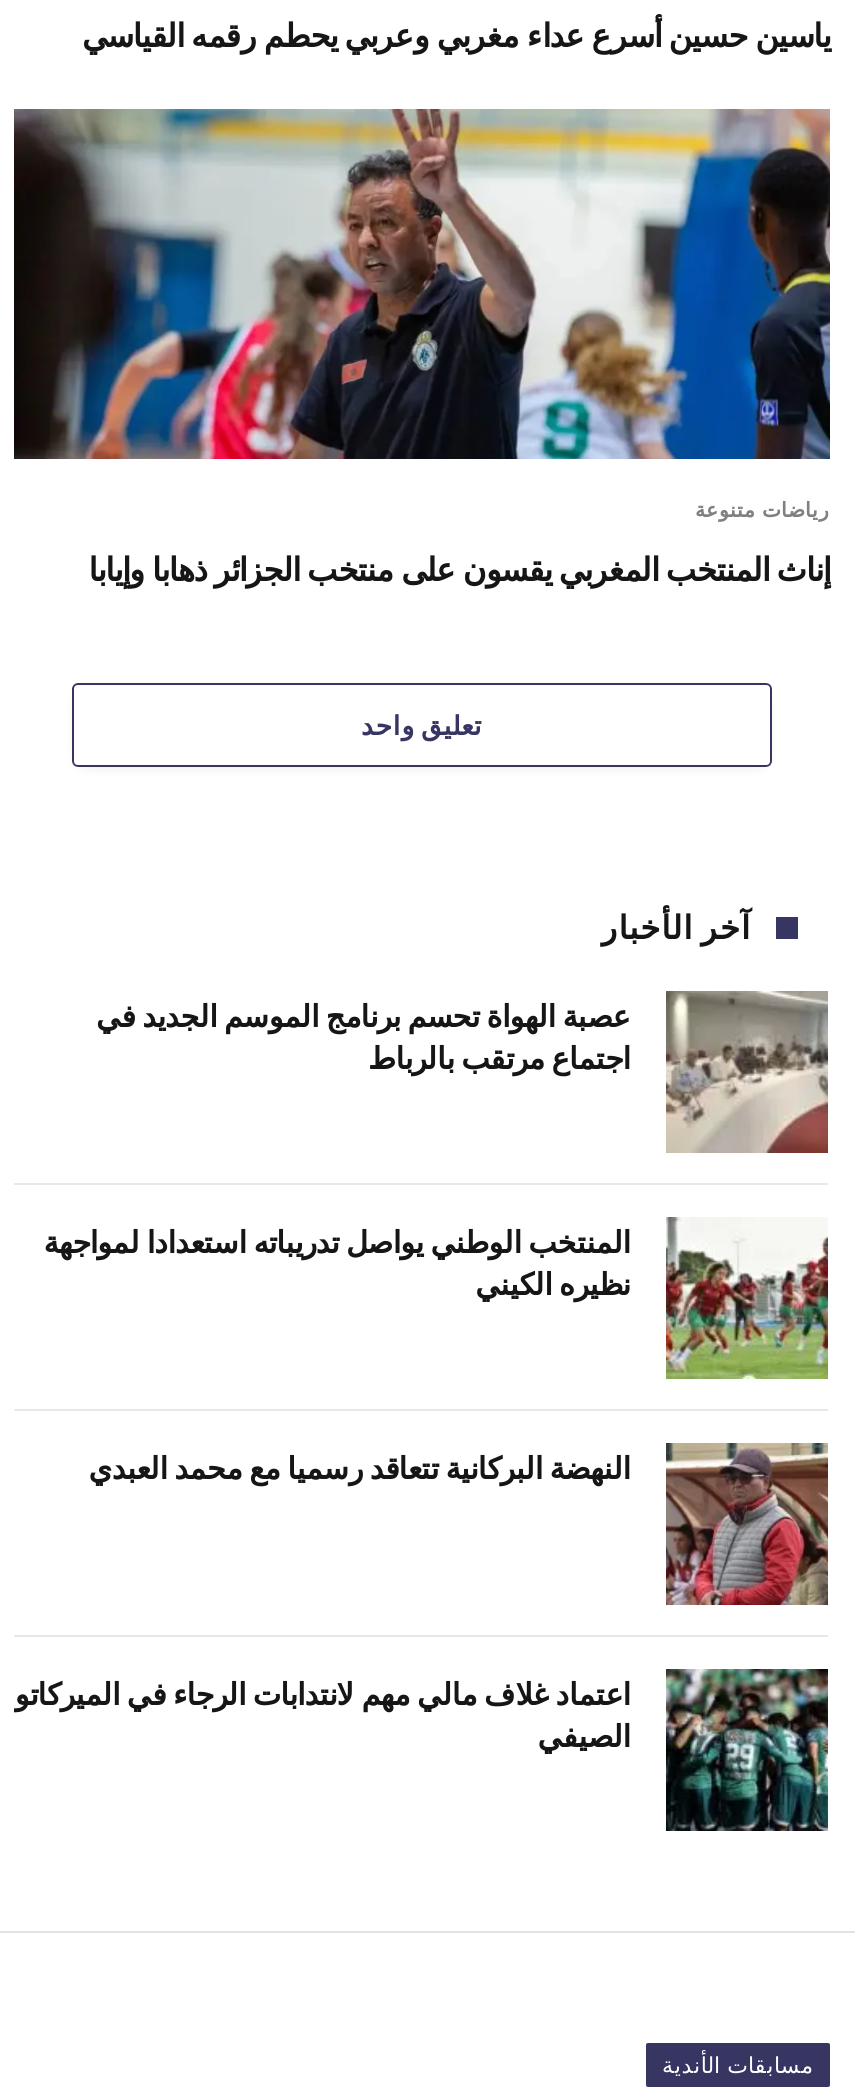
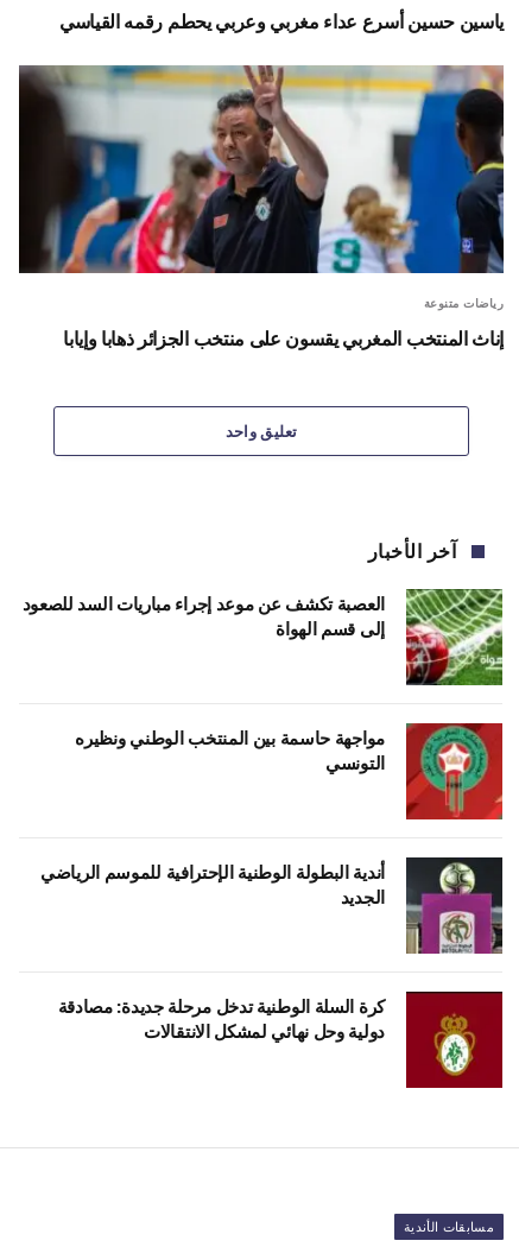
- [image]
- عصبة الهواة تحسم برنامج الموسم الجديد في
- اجتماع مرتقب بالرباط
+ [image]
+ العصبة تكشف عن موعد إجراء مباريات السد للصعود
+ إلى قسم الهواة

- [image]
- المنتخب الوطني يواصل تدريباته استعدادا لمواجهة
- نظيره الكيني
+ [image]
+ مواجهة حاسمة بين المنتخب الوطني ونظيره
+ التونسي

- [image]
- النهضة البركانية تتعاقد رسميا مع محمد العبدي
+ [image]
+ أندية البطولة الوطنية الإحترافية للموسم الرياضي
+ الجديد

- [image]
- اعتماد غلاف مالي مهم لانتدابات الرجاء في الميركاتو
- الصيفي
+ [image]
+ كرة السلة الوطنية تدخل مرحلة جديدة: مصادقة
+ دولية وحل نهائي لمشكل الانتقالات
